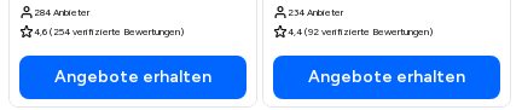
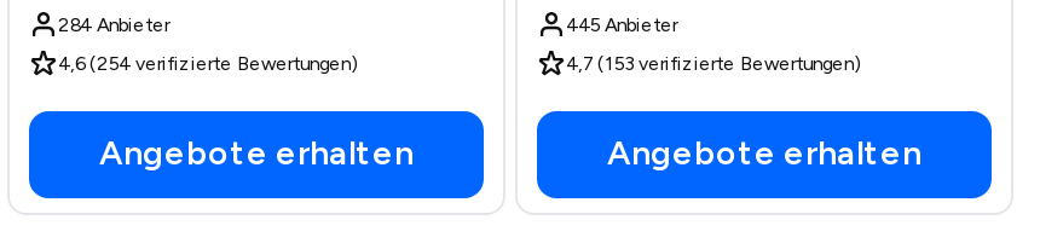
- 234 Anbieter
+ 445 Anbieter

- 4,4 (92 verifizierte Bewertungen)
+ 4,7 (153 verifizierte Bewertungen)
